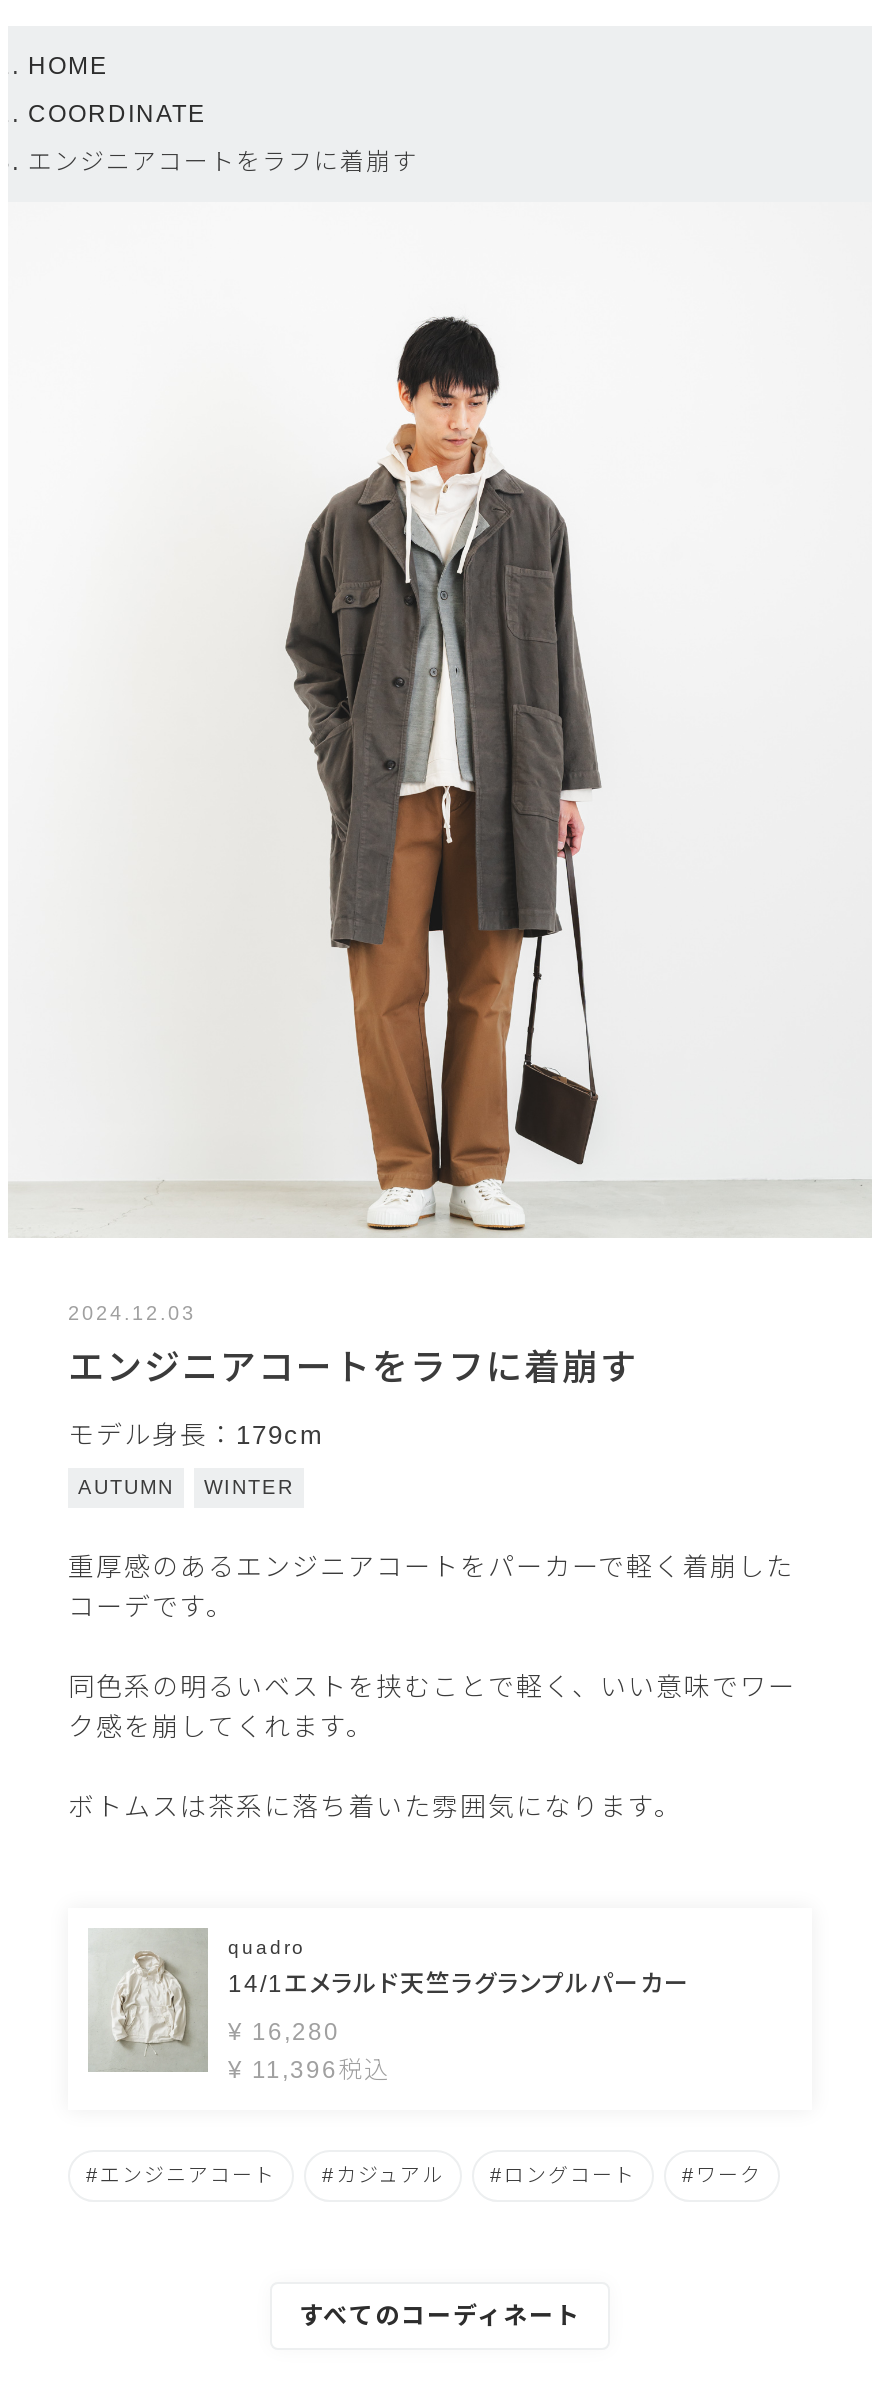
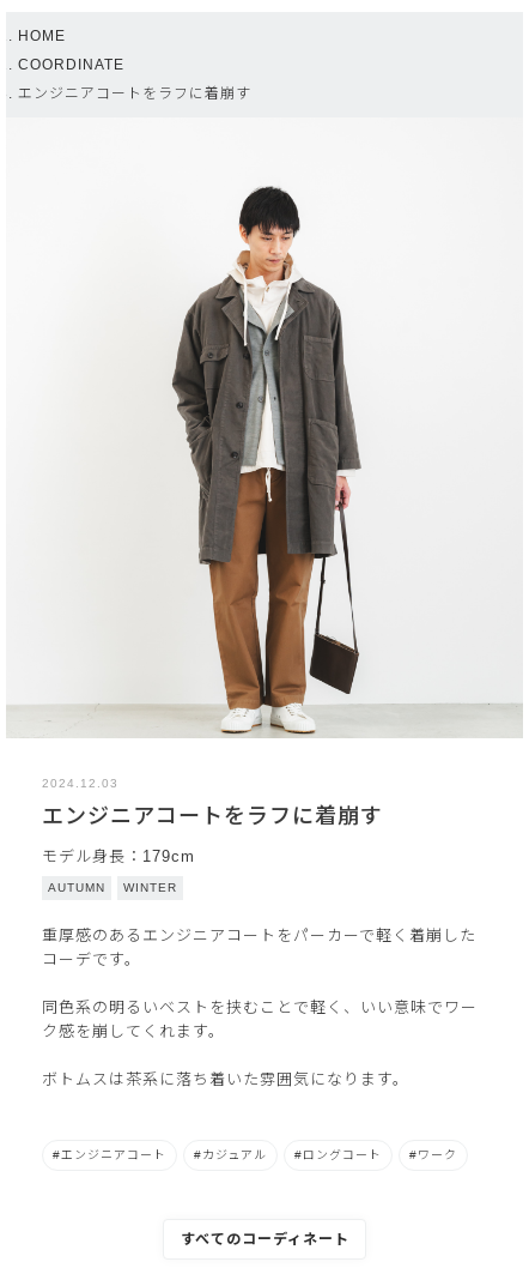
- [image]
- quadro
- 14/1エメラルド天竺ラグランプルパーカー
- ¥ 16,280
- ¥ 11,396税込
